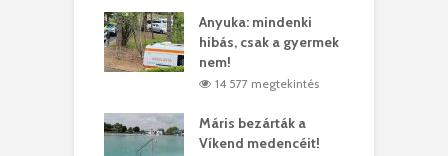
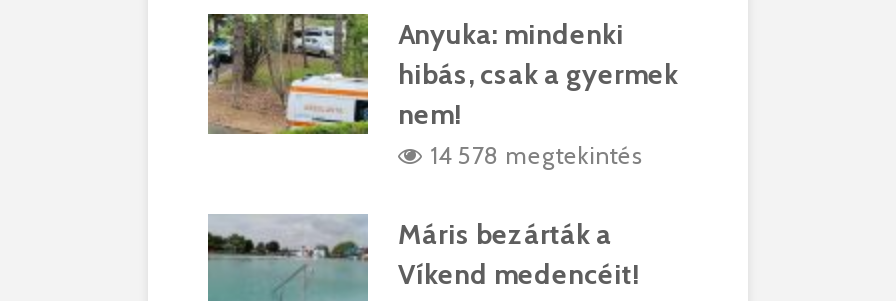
- 14 577 megtekintés
+ 14 578 megtekintés
